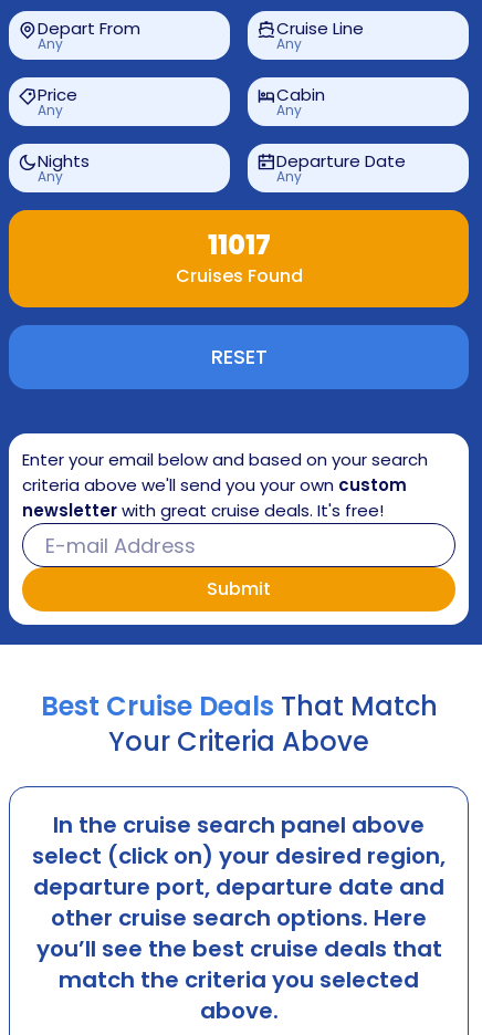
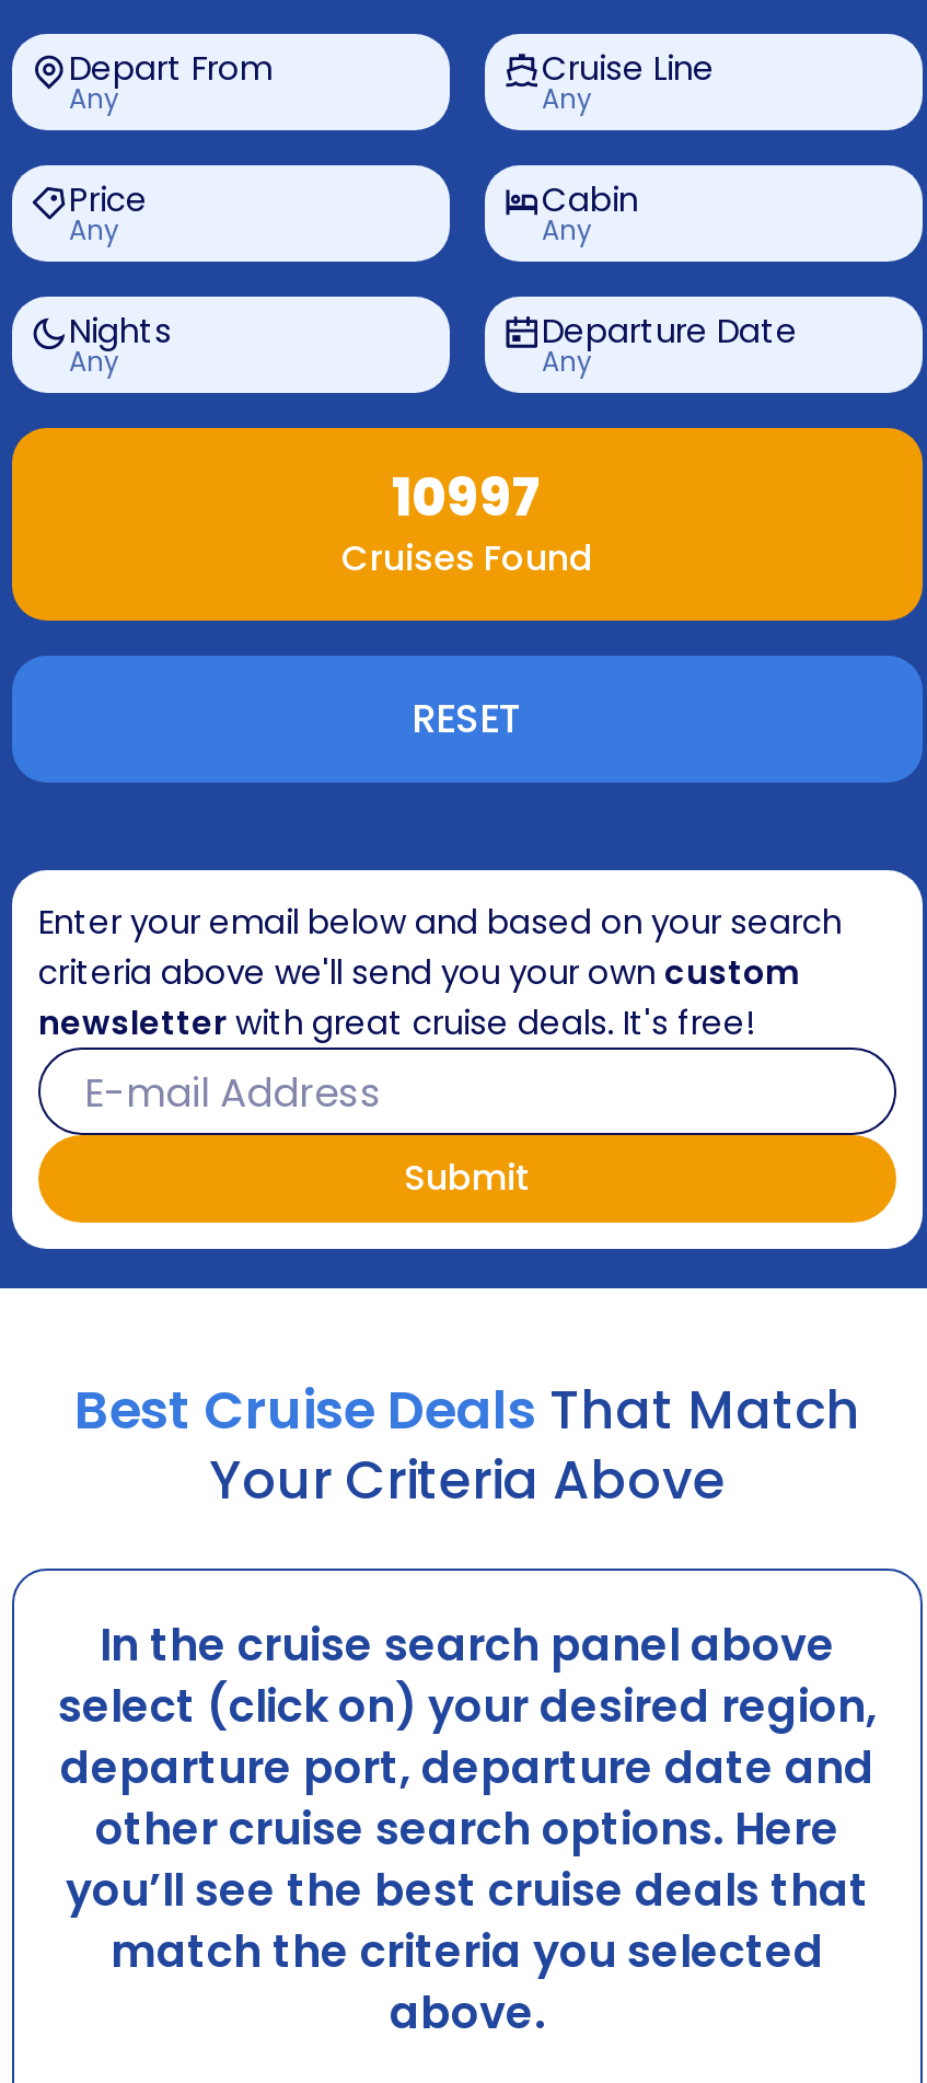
- 11017
+ 10997
